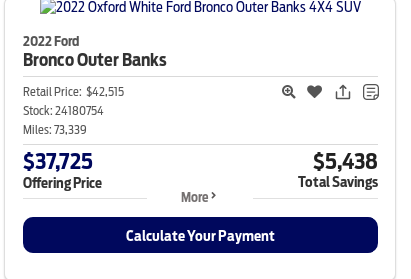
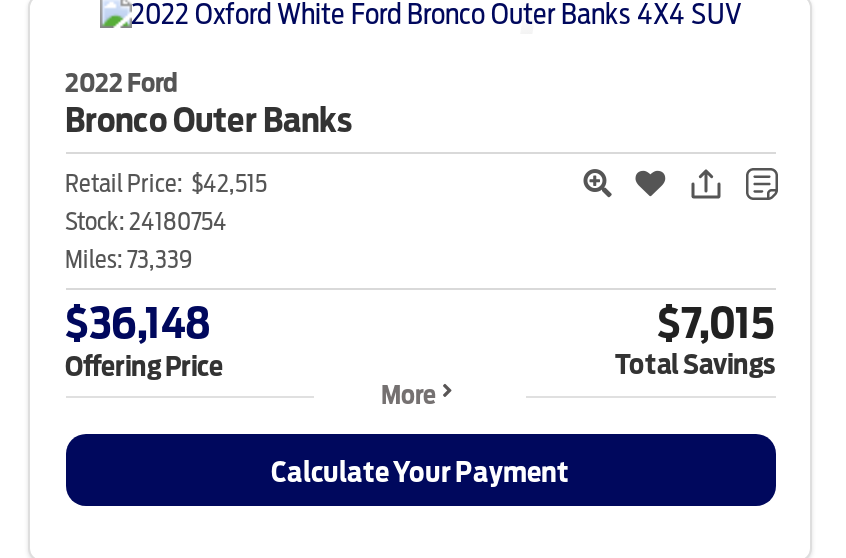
- $37,725
+ $36,148

- $5,438
+ $7,015
